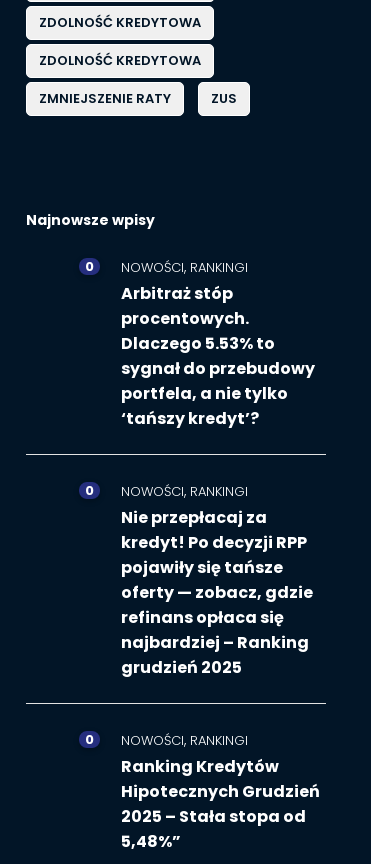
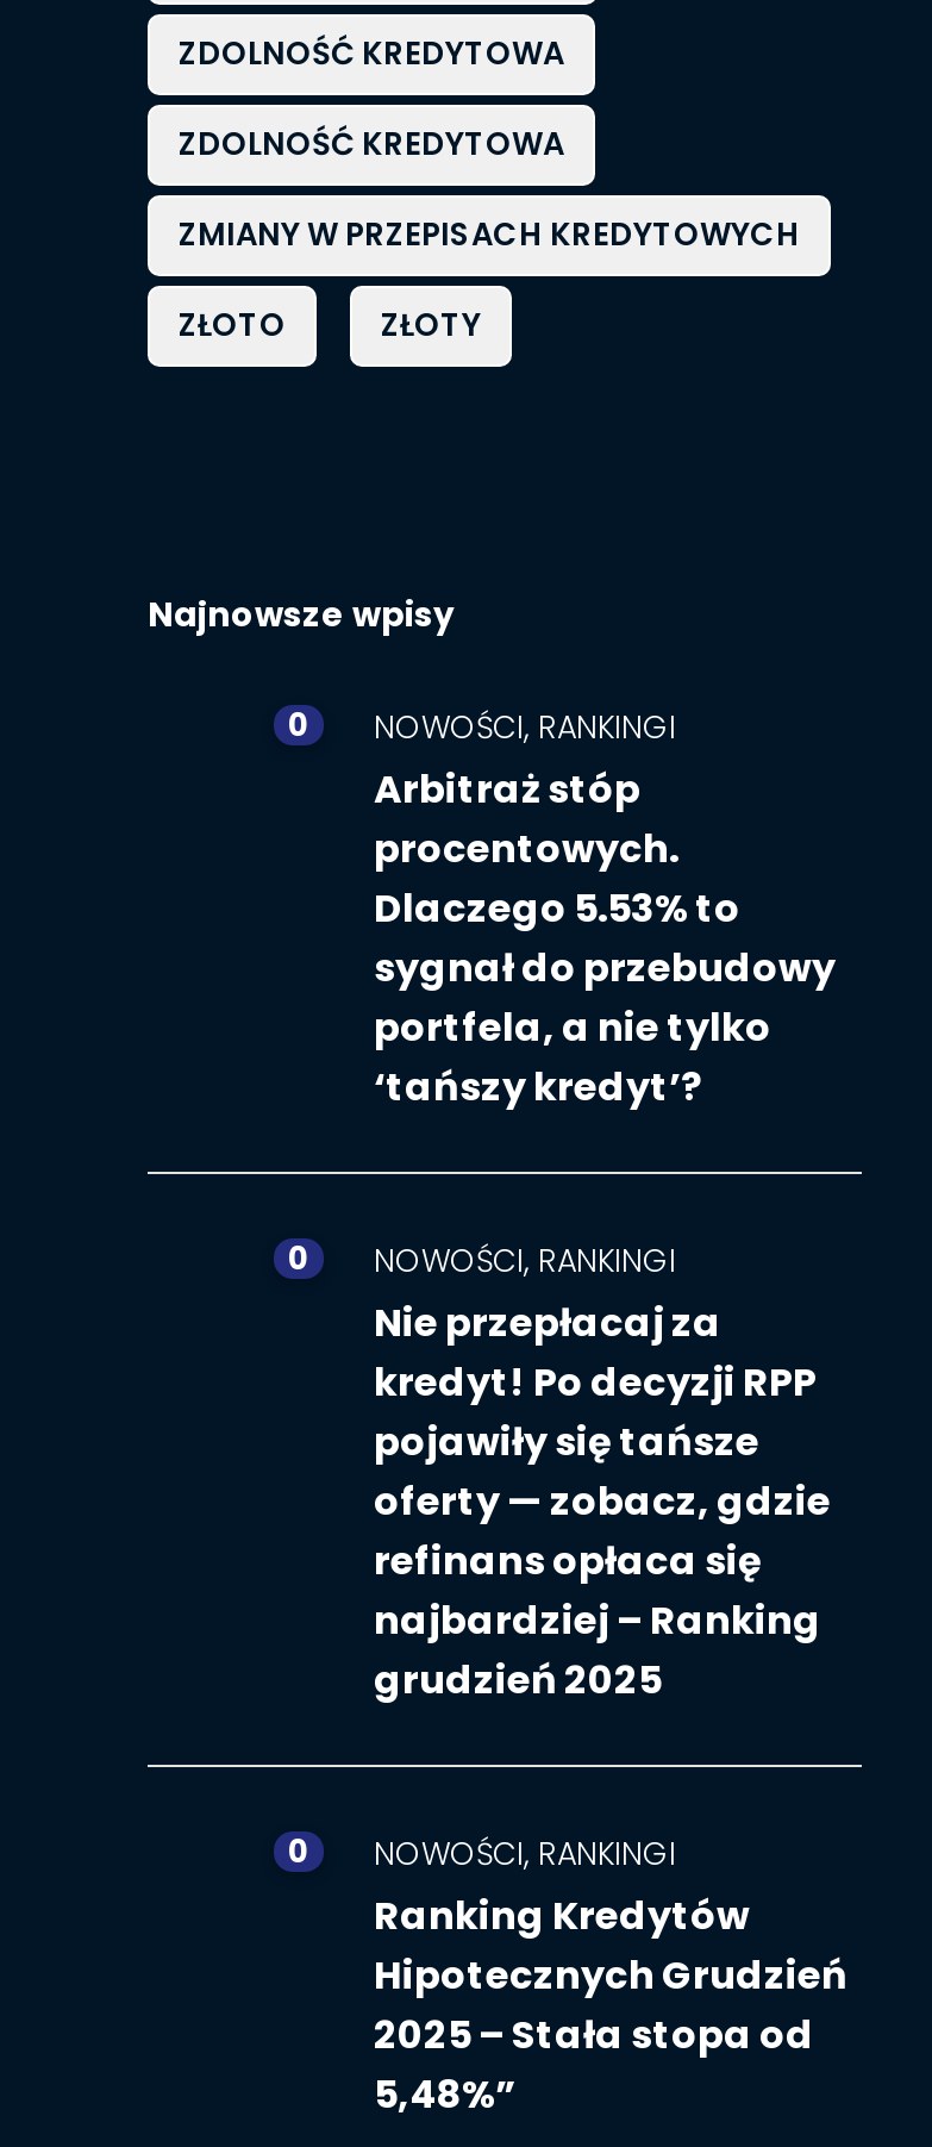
- ZMNIEJSZENIE RATY
- ZUS
+ ZMIANY W PRZEPISACH KREDYTOWYCH
+ ZŁOTO
+ ZŁOTY
